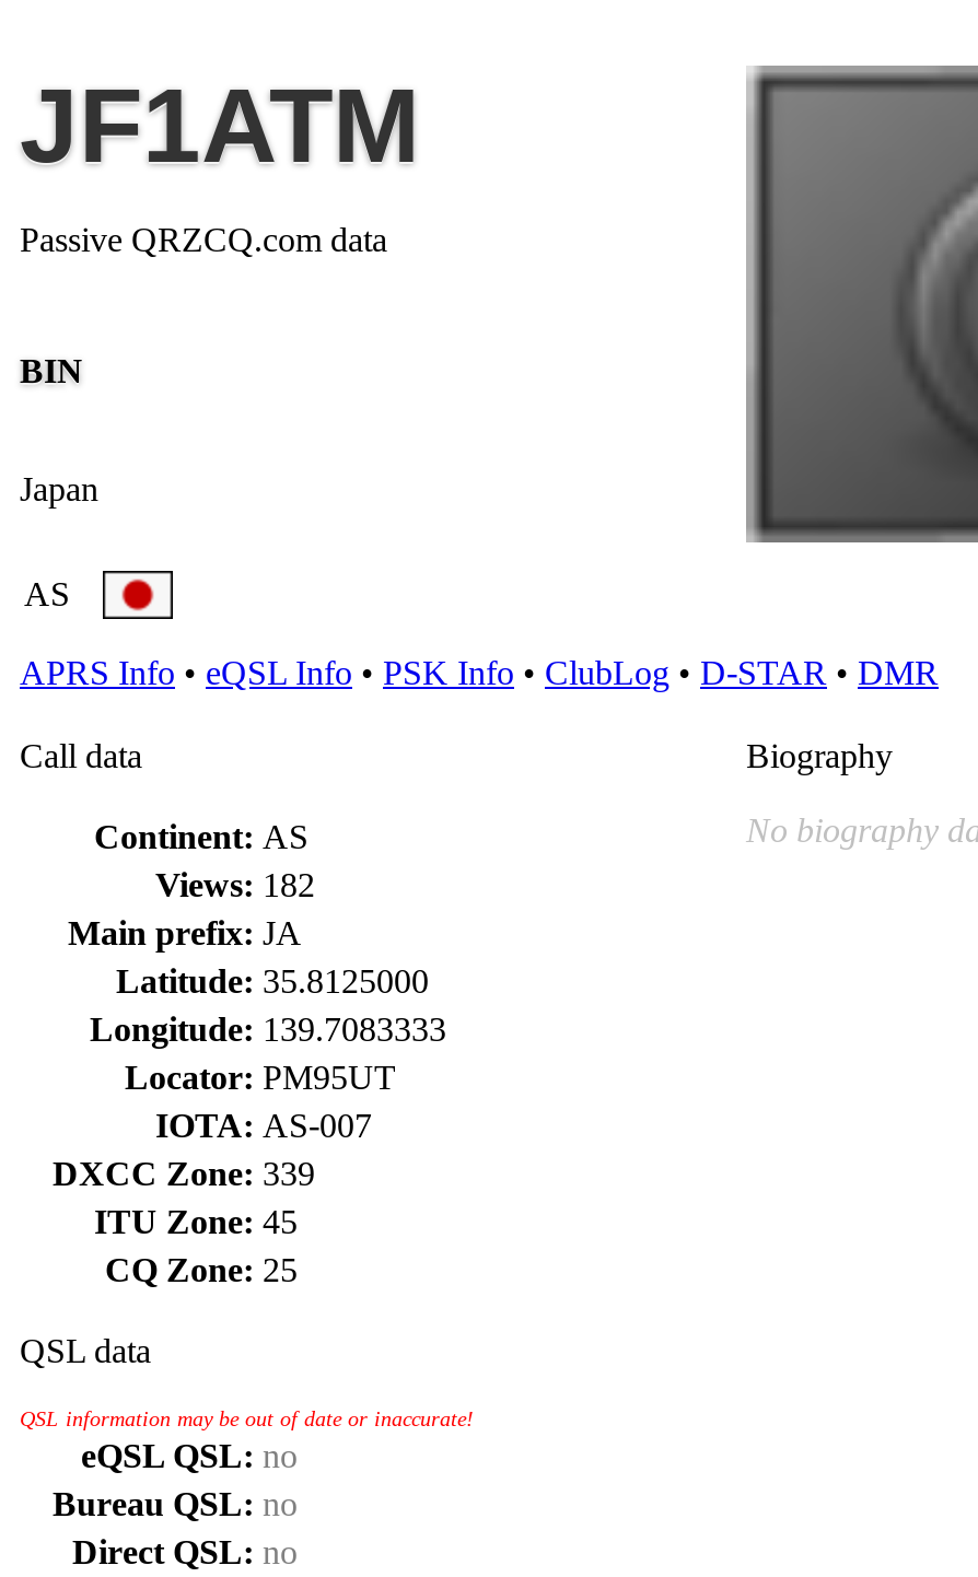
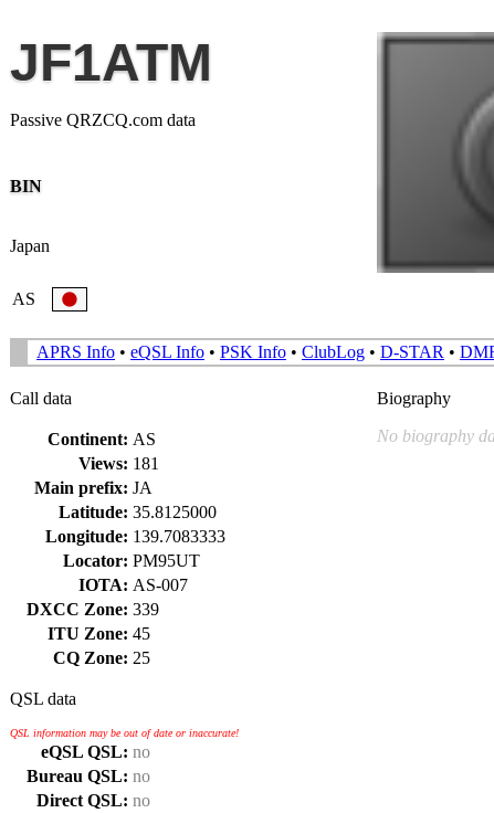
- Views: 182
+ Views: 181
